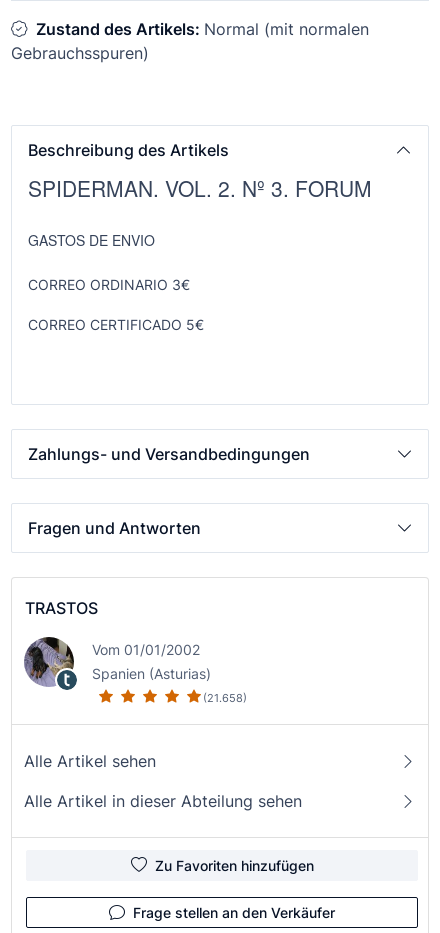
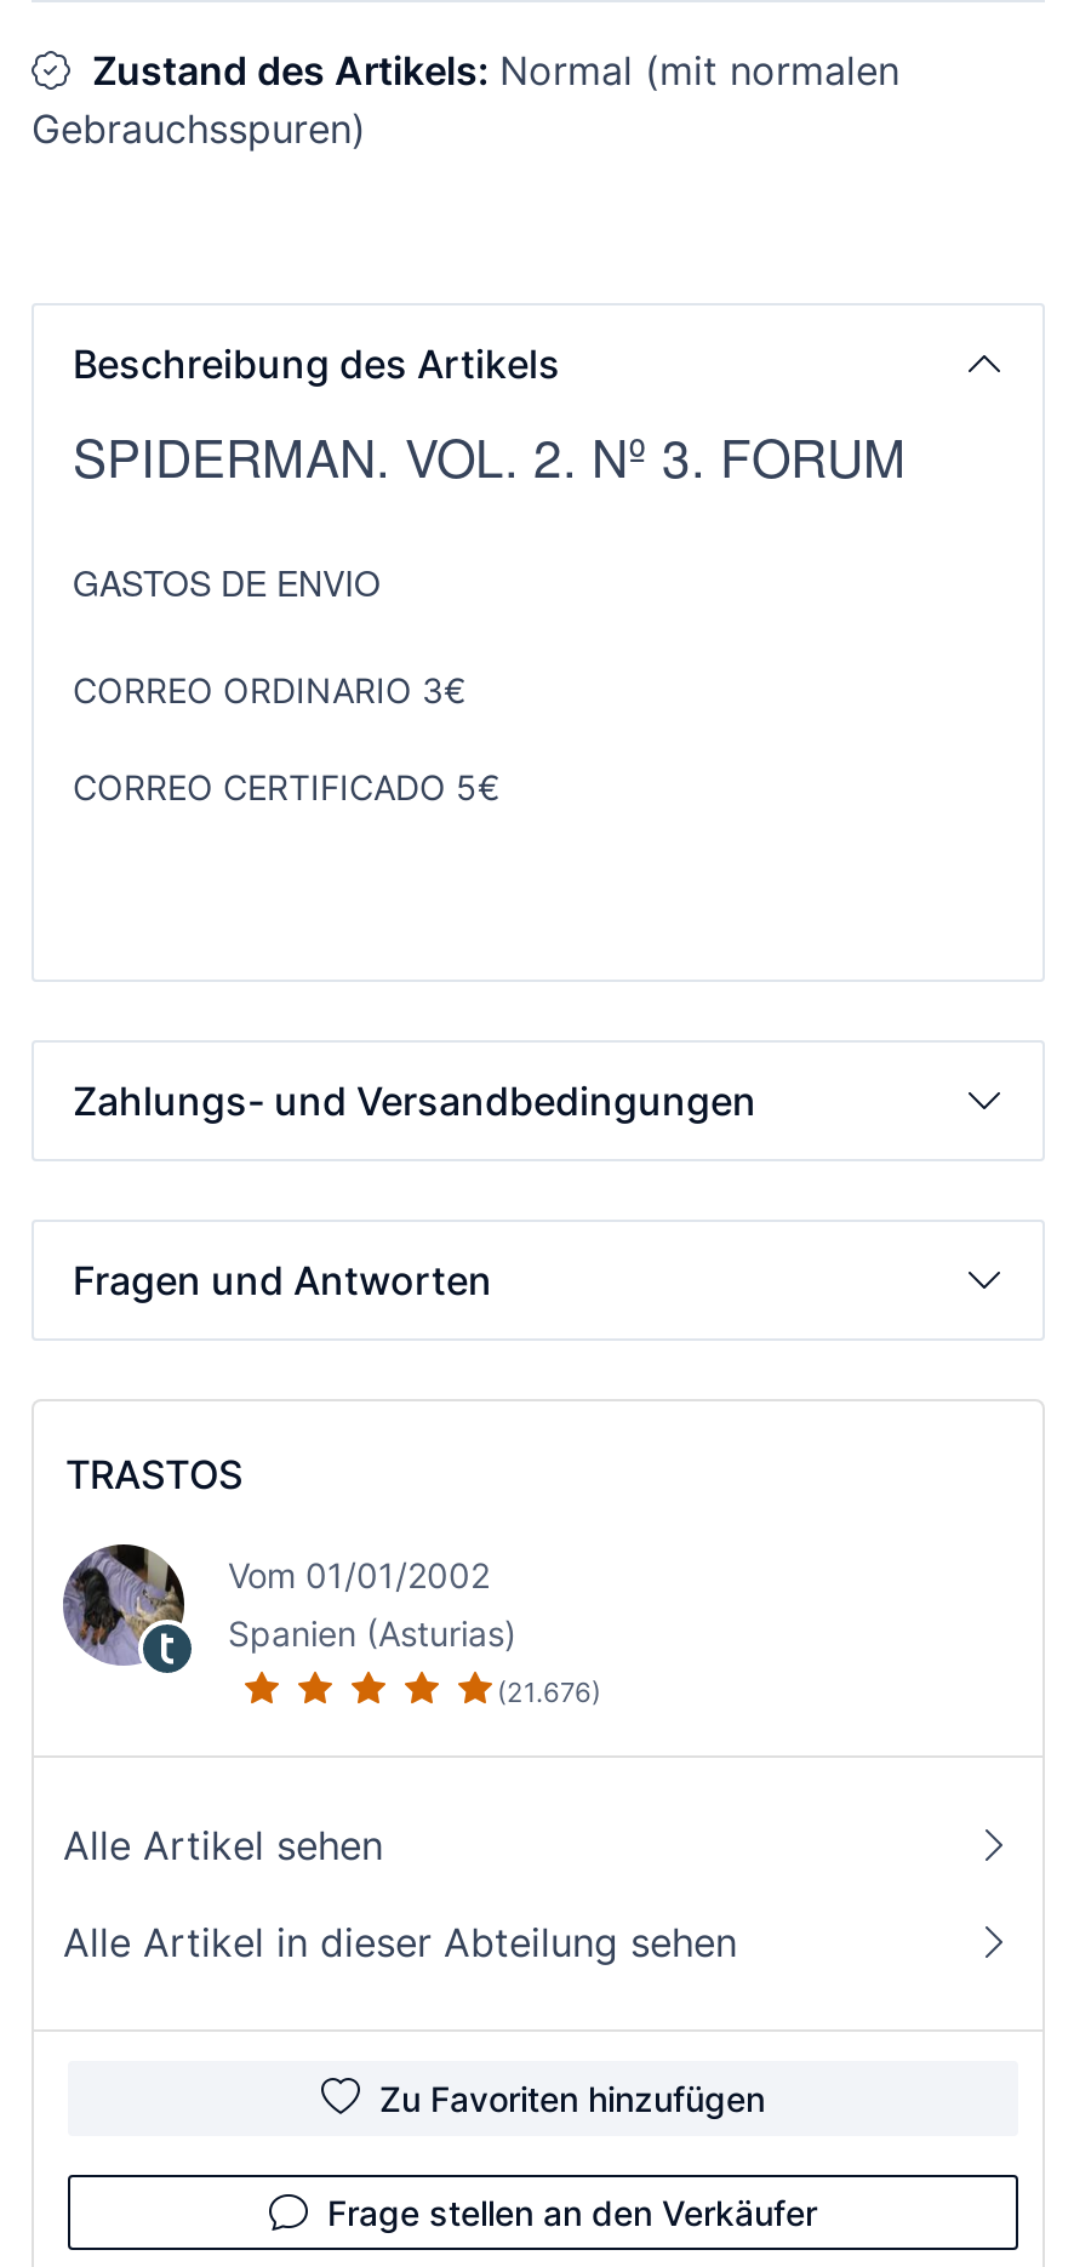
- (21.658)
+ (21.676)
